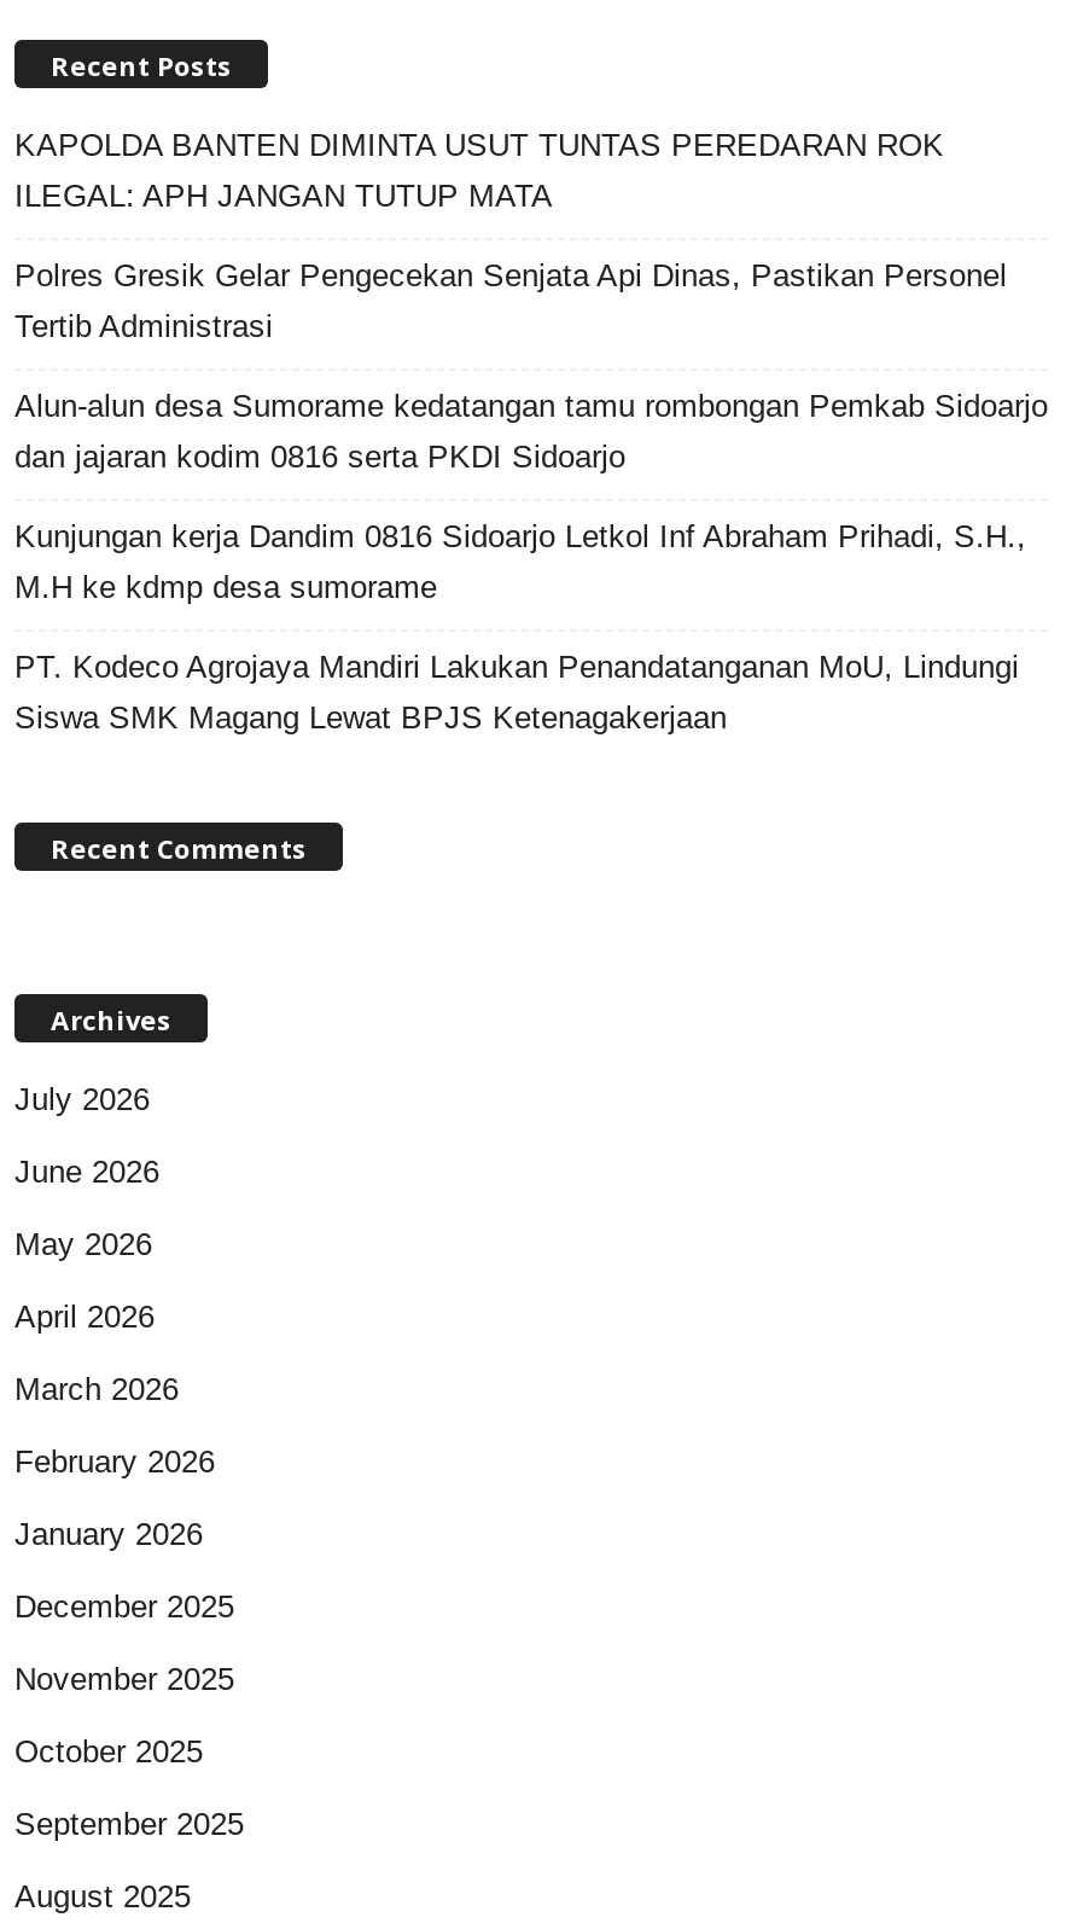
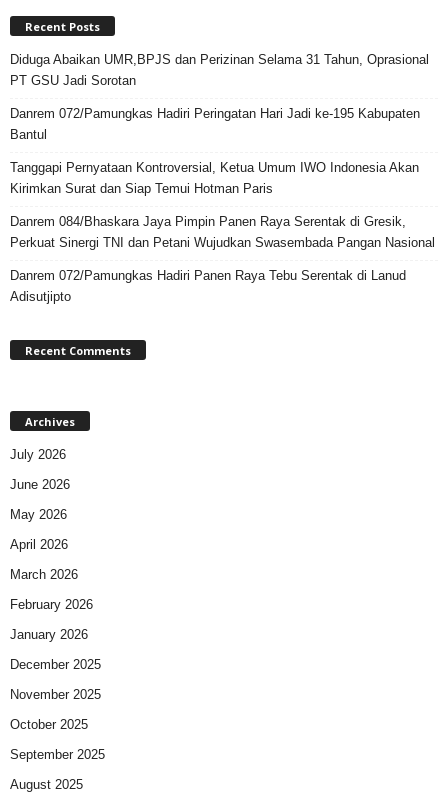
- KAPOLDA BANTEN DIMINTA USUT TUNTAS PEREDARAN ROK
- ILEGAL: APH JANGAN TUTUP MATA
+ Diduga Abaikan UMR,BPJS dan Perizinan Selama 31 Tahun, Oprasional
+ PT GSU Jadi Sorotan

- Polres Gresik Gelar Pengecekan Senjata Api Dinas, Pastikan Personel
- Tertib Administrasi
+ Danrem 072/Pamungkas Hadiri Peringatan Hari Jadi ke-195 Kabupaten
+ Bantul

- Alun-alun desa Sumorame kedatangan tamu rombongan Pemkab Sidoarjo
- dan jajaran kodim 0816 serta PKDI Sidoarjo
+ Tanggapi Pernyataan Kontroversial, Ketua Umum IWO Indonesia Akan
+ Kirimkan Surat dan Siap Temui Hotman Paris

- Kunjungan kerja Dandim 0816 Sidoarjo Letkol Inf Abraham Prihadi, S.H.,
- M.H ke kdmp desa sumorame
+ Danrem 084/Bhaskara Jaya Pimpin Panen Raya Serentak di Gresik,
+ Perkuat Sinergi TNI dan Petani Wujudkan Swasembada Pangan Nasional

- PT. Kodeco Agrojaya Mandiri Lakukan Penandatanganan MoU, Lindungi
- Siswa SMK Magang Lewat BPJS Ketenagakerjaan
+ Danrem 072/Pamungkas Hadiri Panen Raya Tebu Serentak di Lanud
+ Adisutjipto
